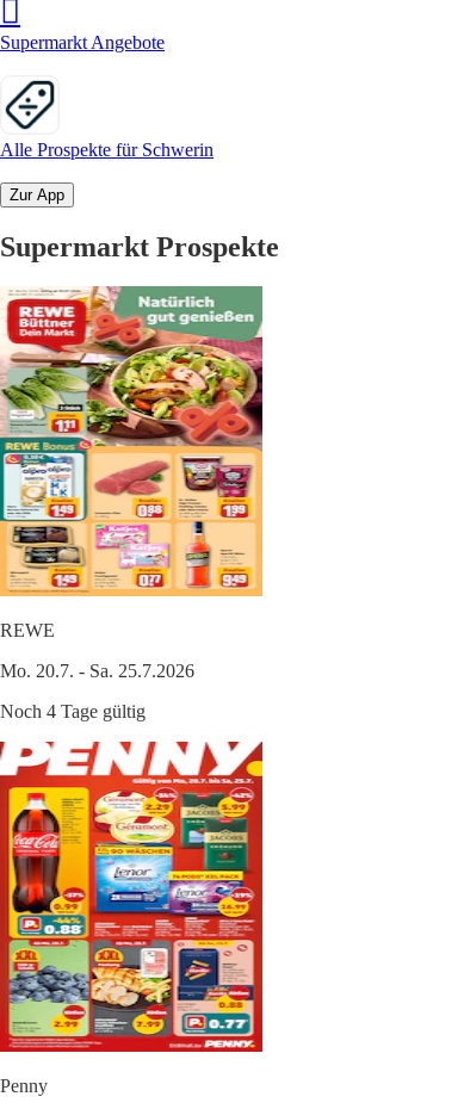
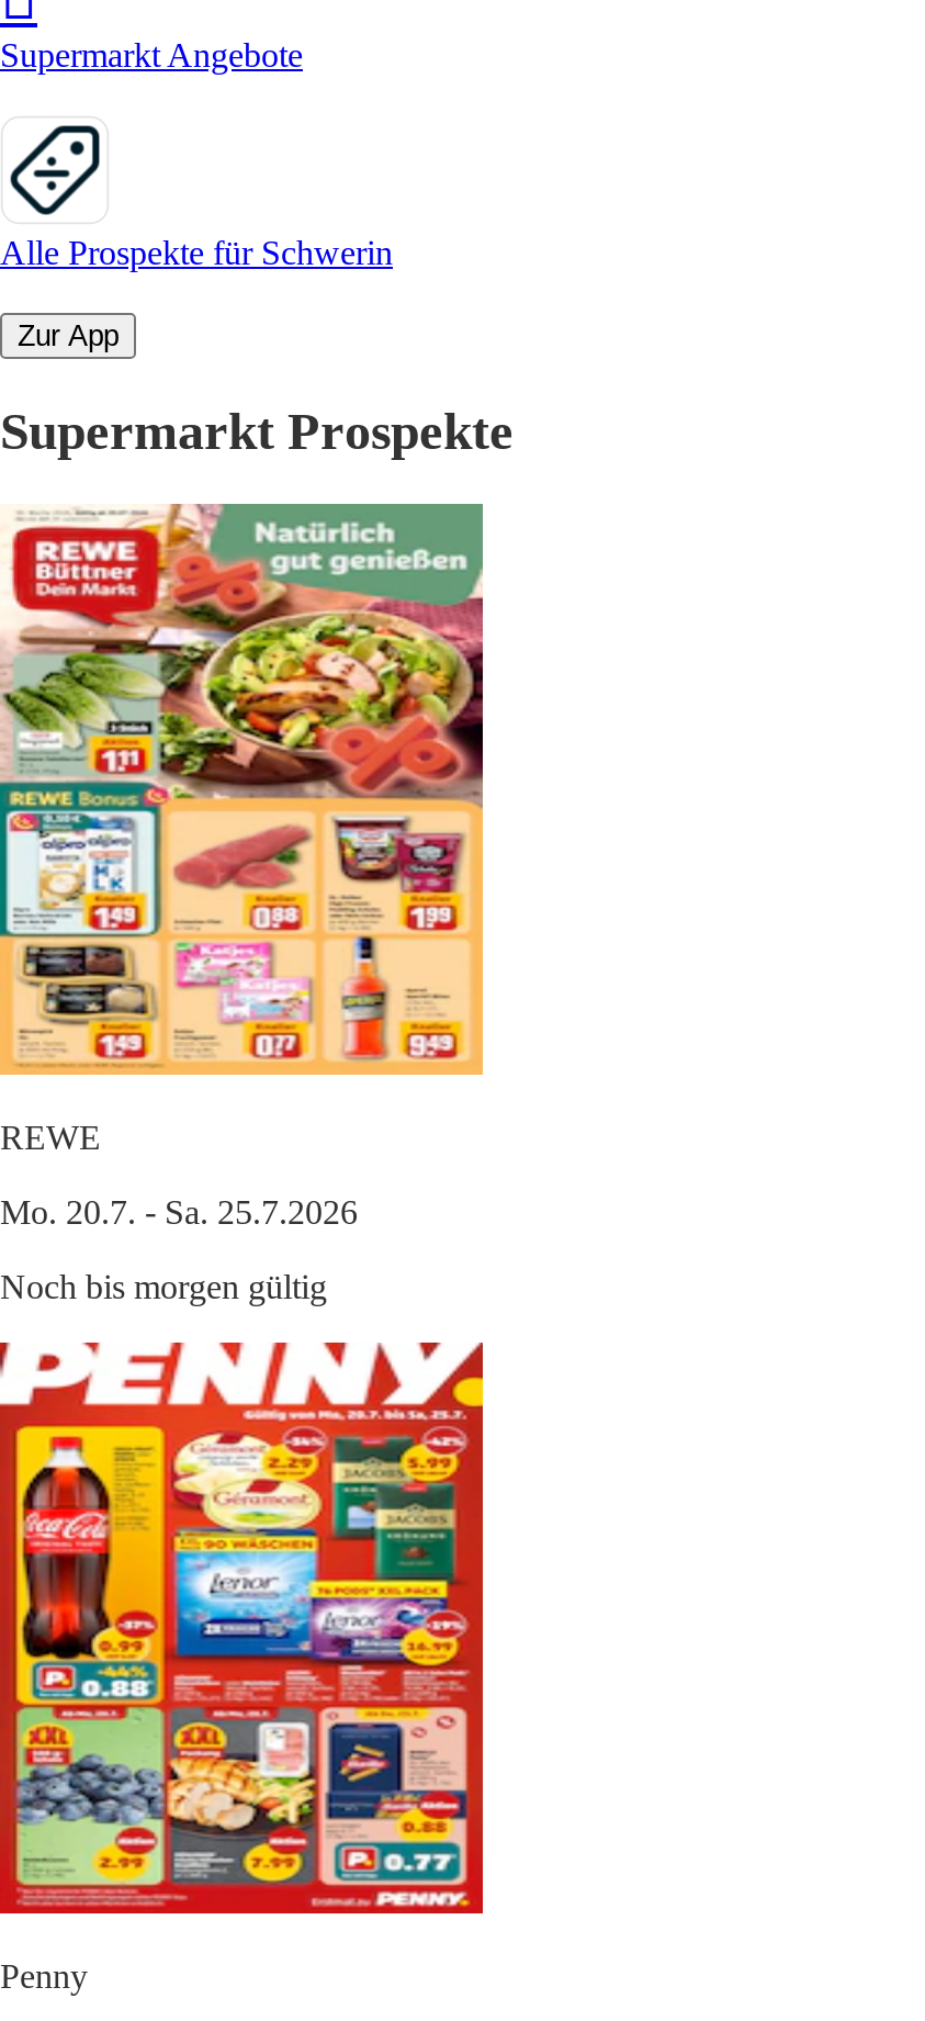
- Noch 4 Tage gültig
+ Noch bis morgen gültig
